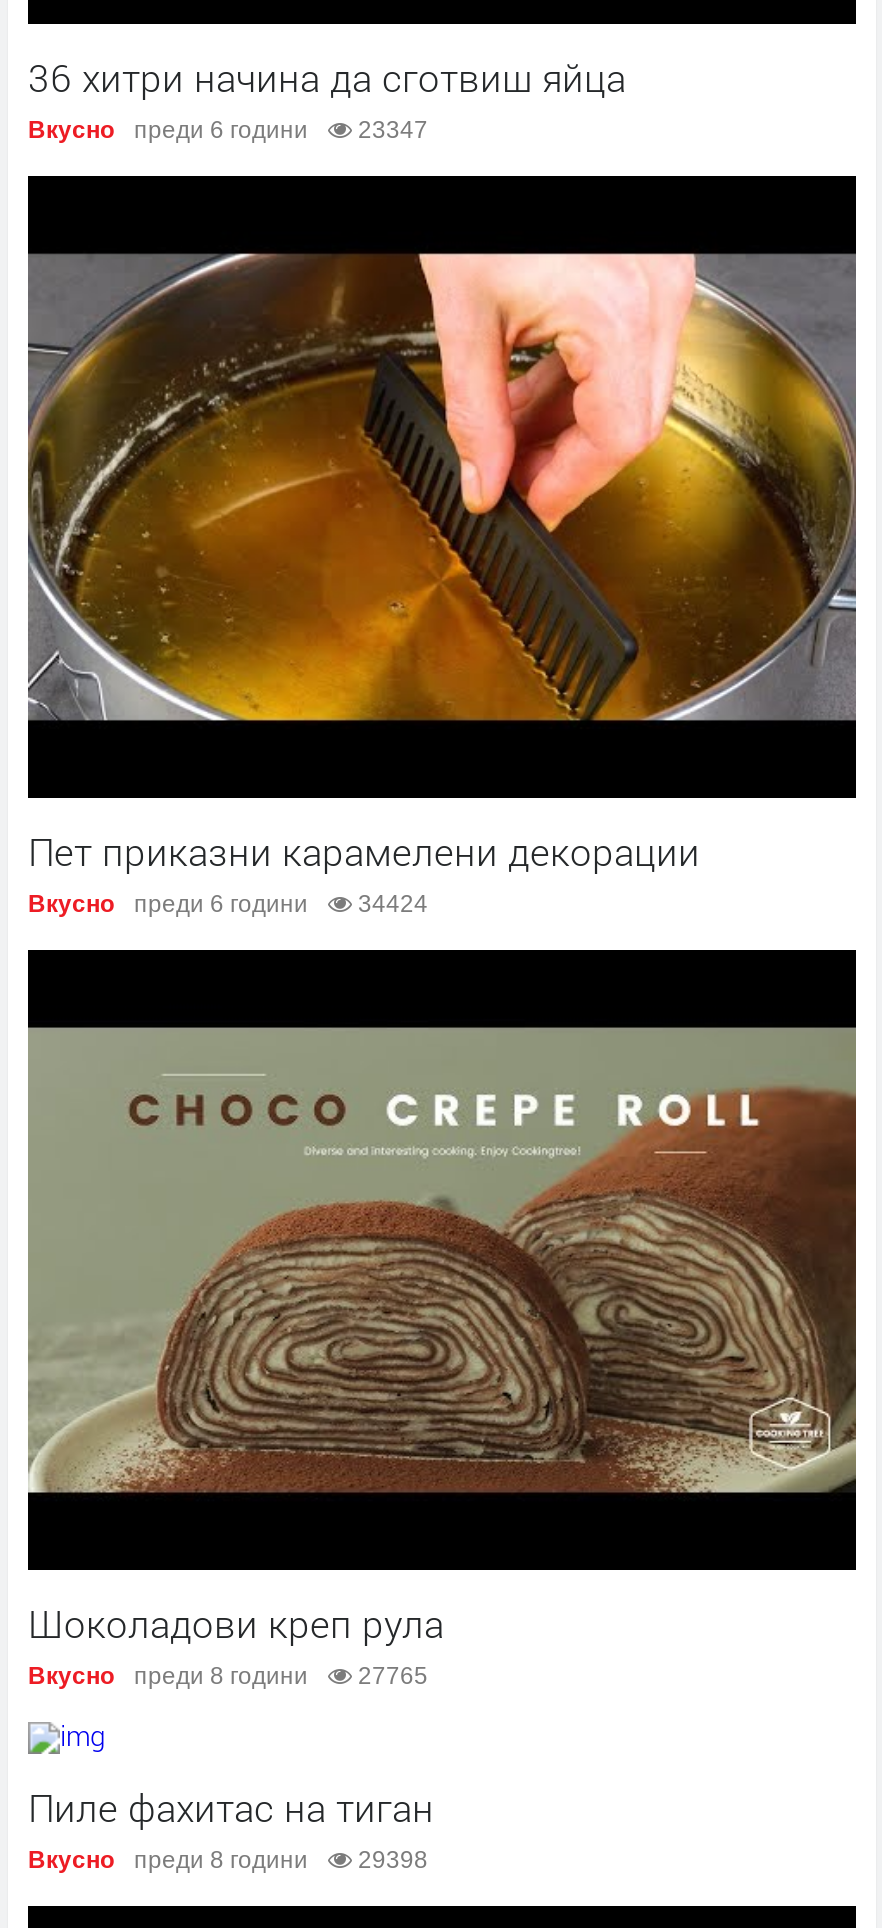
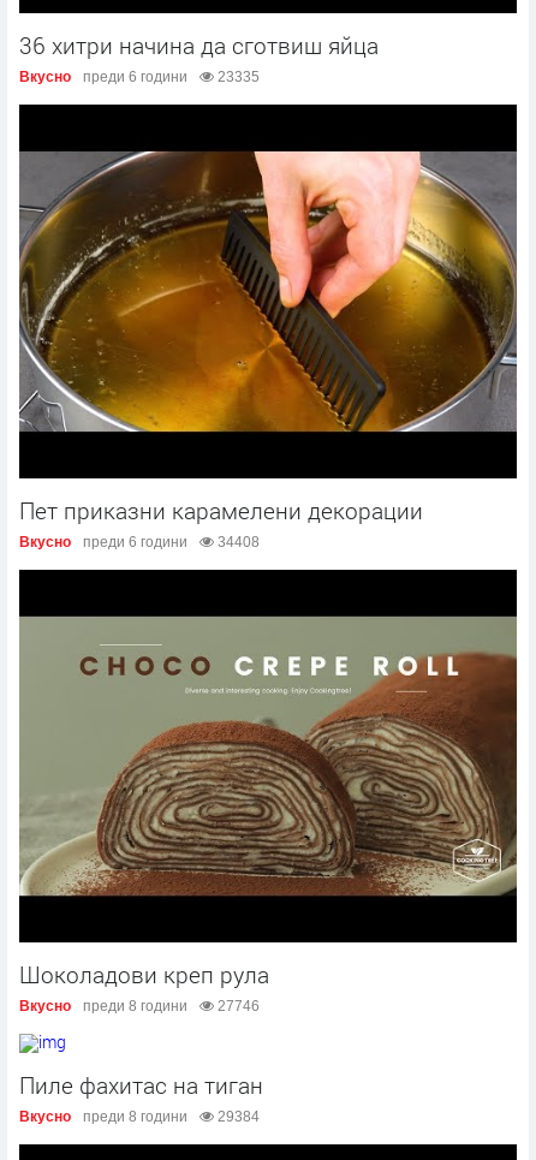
- Вкусно преди 6 години 23347
+ Вкусно преди 6 години 23335

- Вкусно преди 6 години 34424
+ Вкусно преди 6 години 34408

- Вкусно преди 8 години 27765
+ Вкусно преди 8 години 27746

- Вкусно преди 8 години 29398
+ Вкусно преди 8 години 29384
